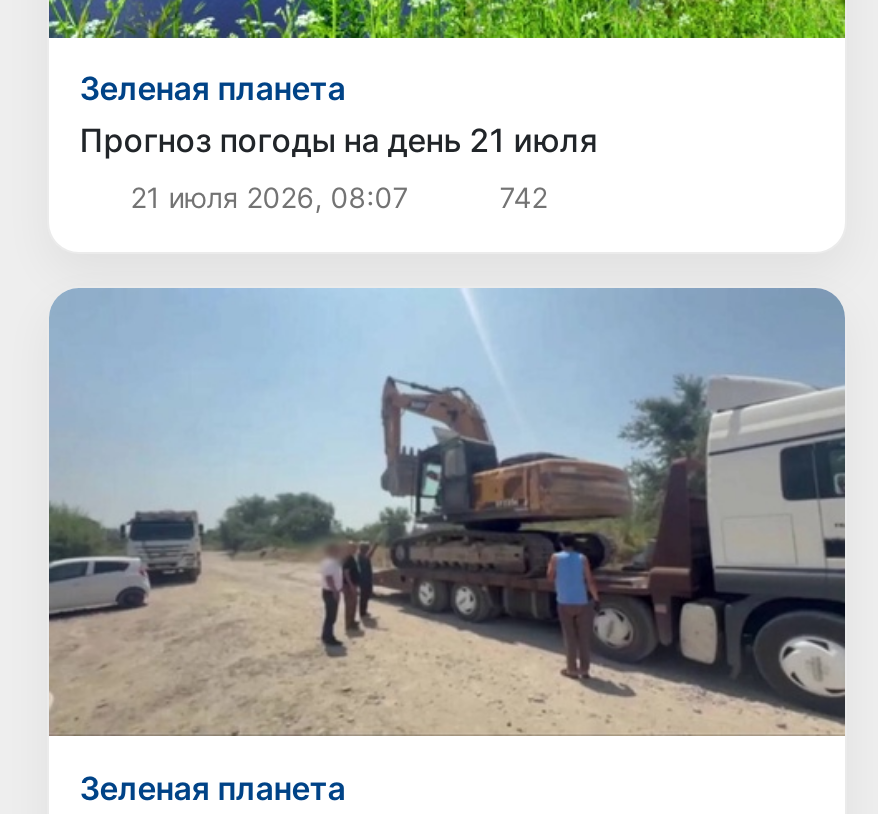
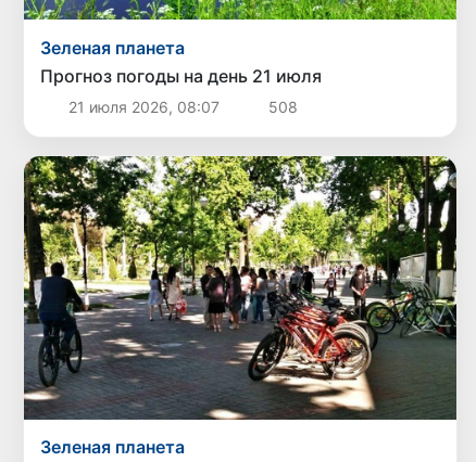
- 742
+ 508

- [image]
+ [image]
